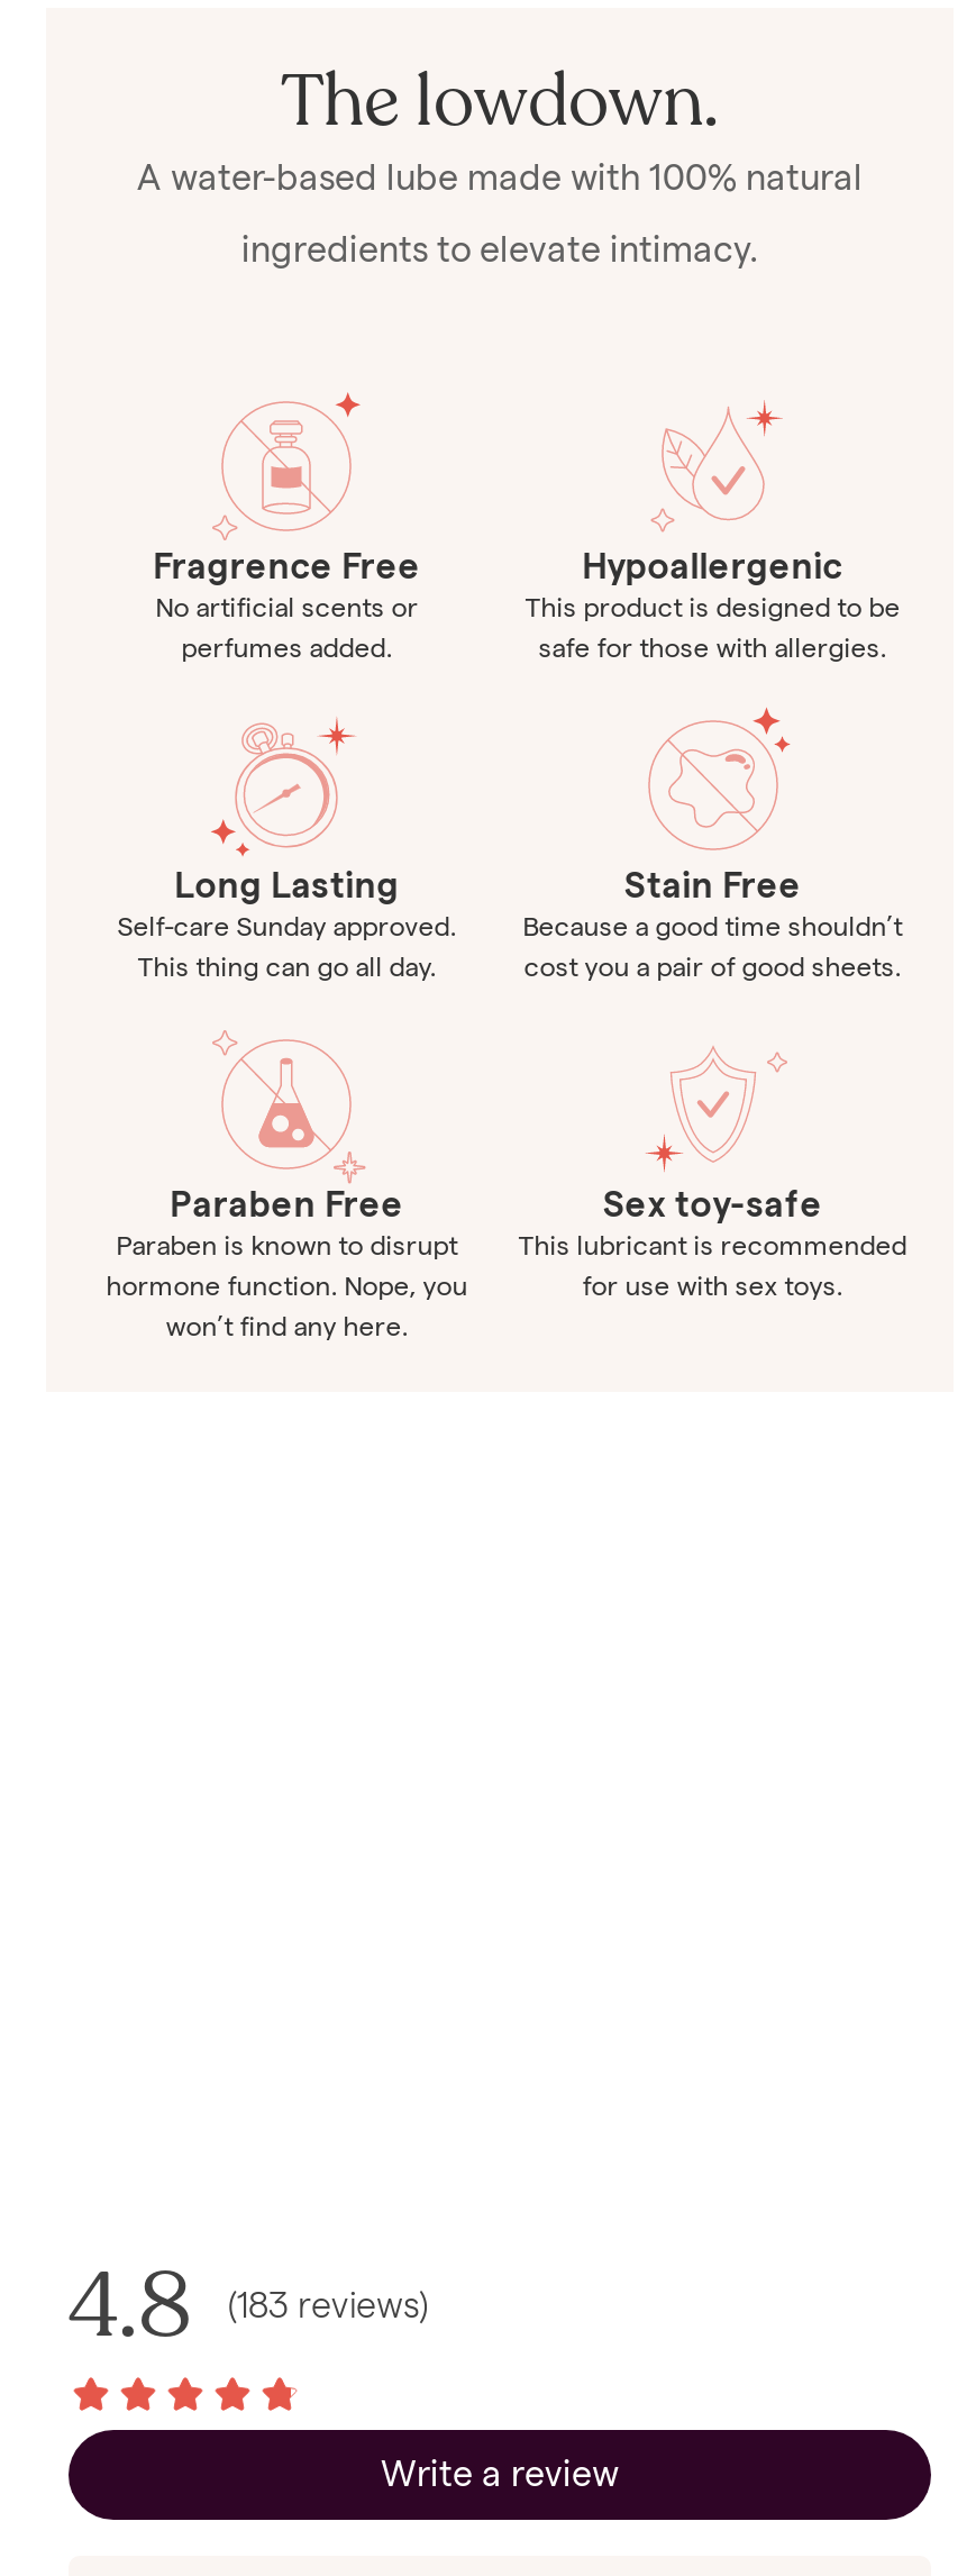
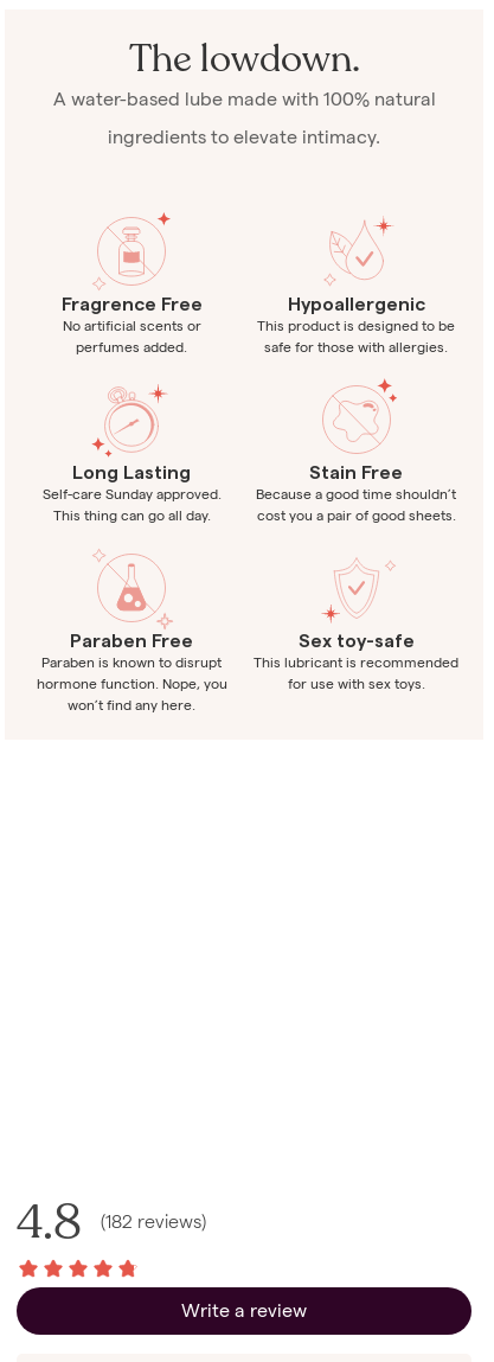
- 4.8 (183 reviews)
+ 4.8 (182 reviews)
